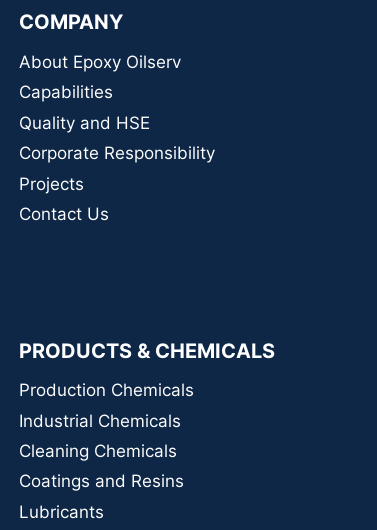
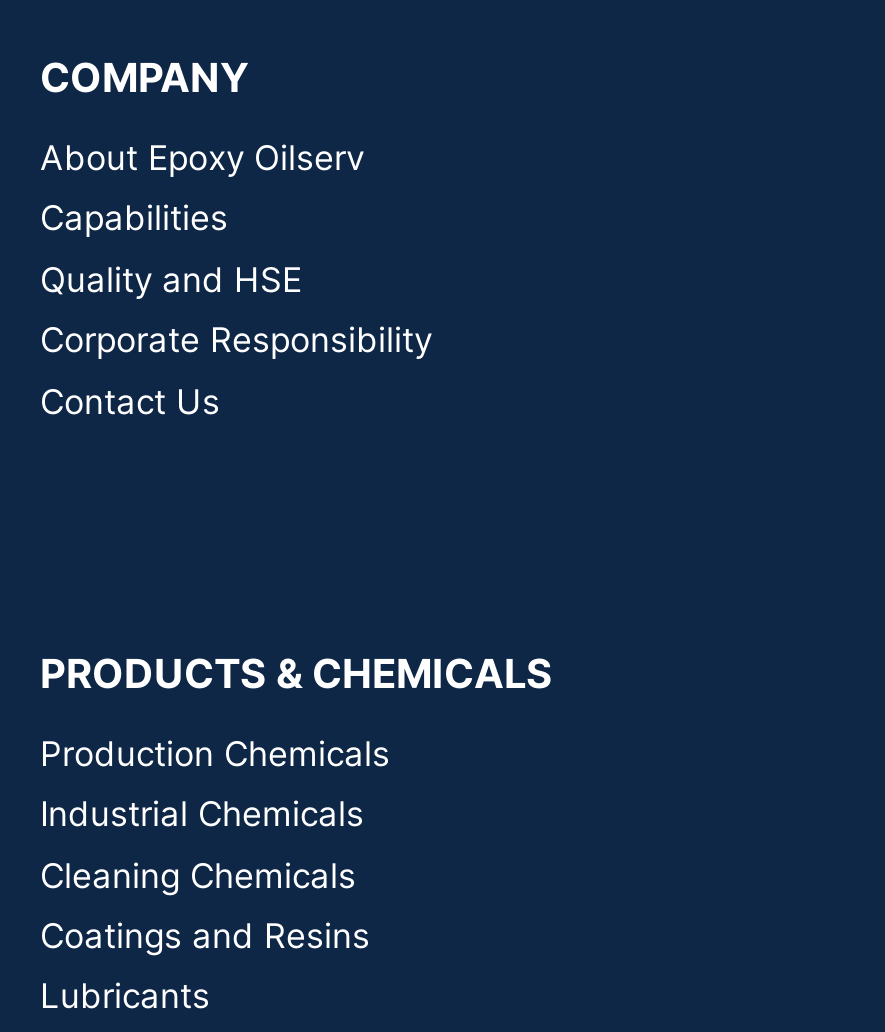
- Projects
